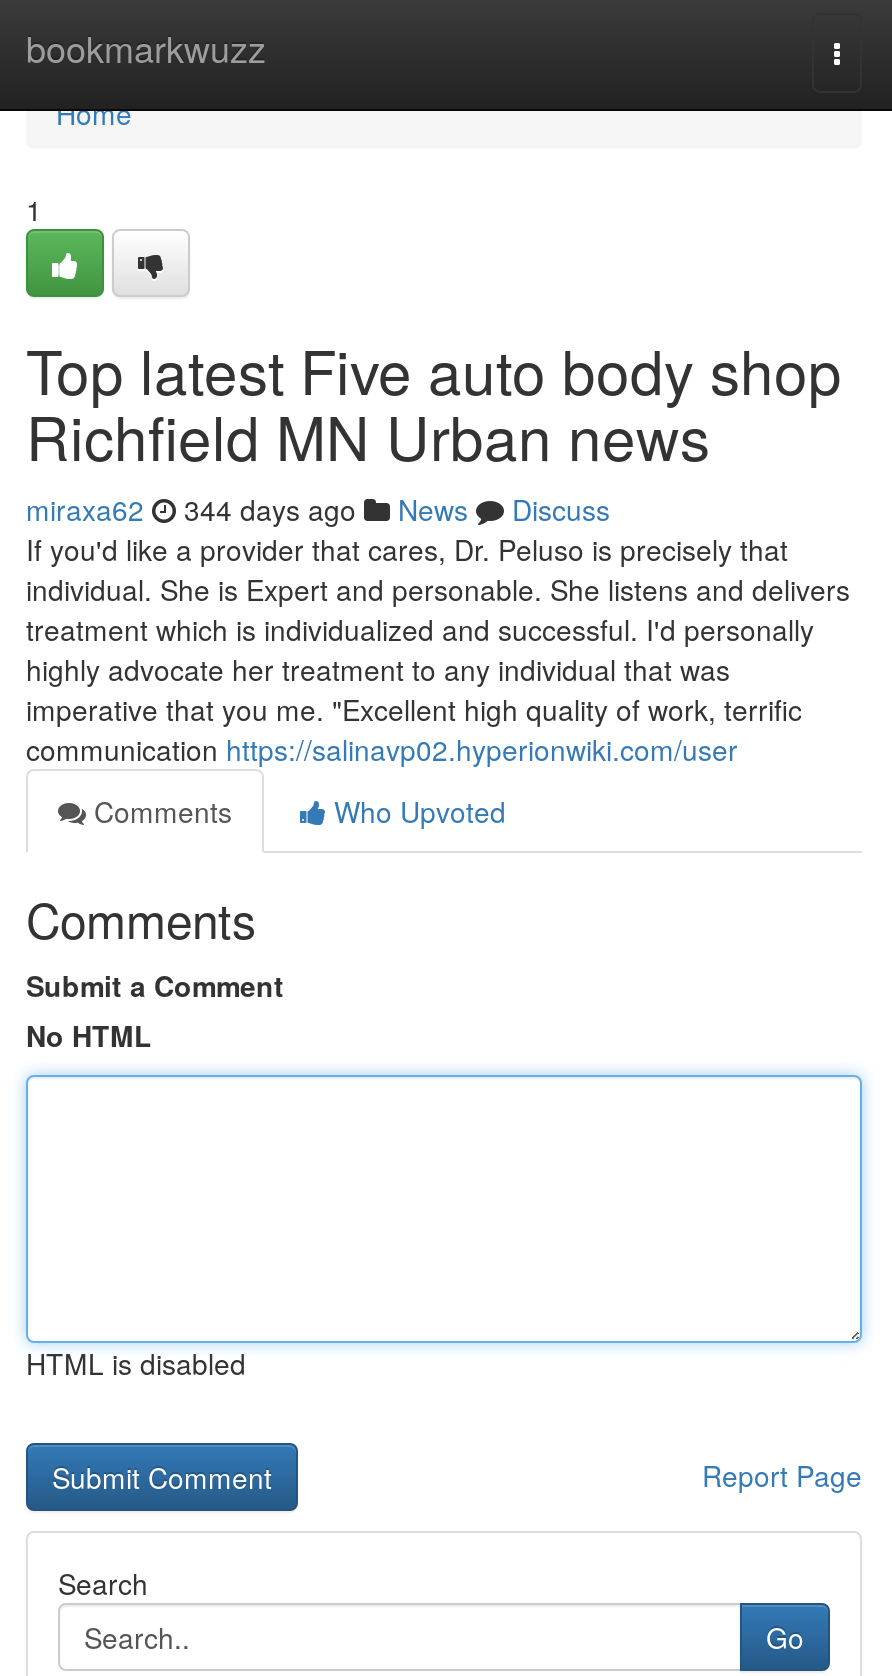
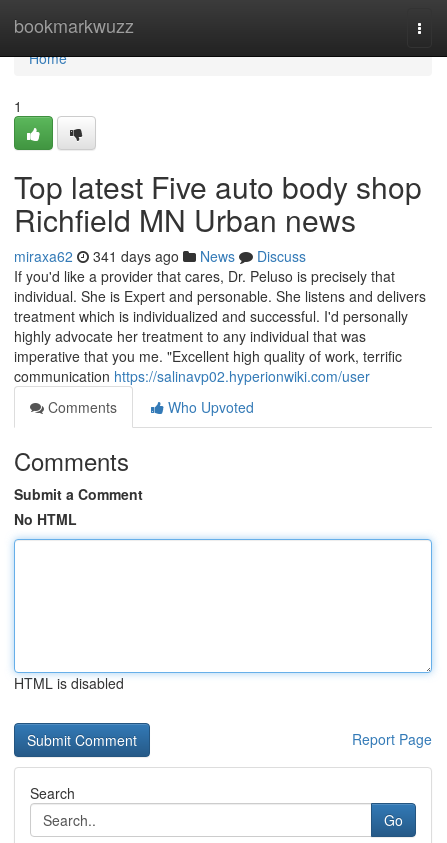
- miraxa62 344 days ago News Discuss
+ miraxa62 341 days ago News Discuss
